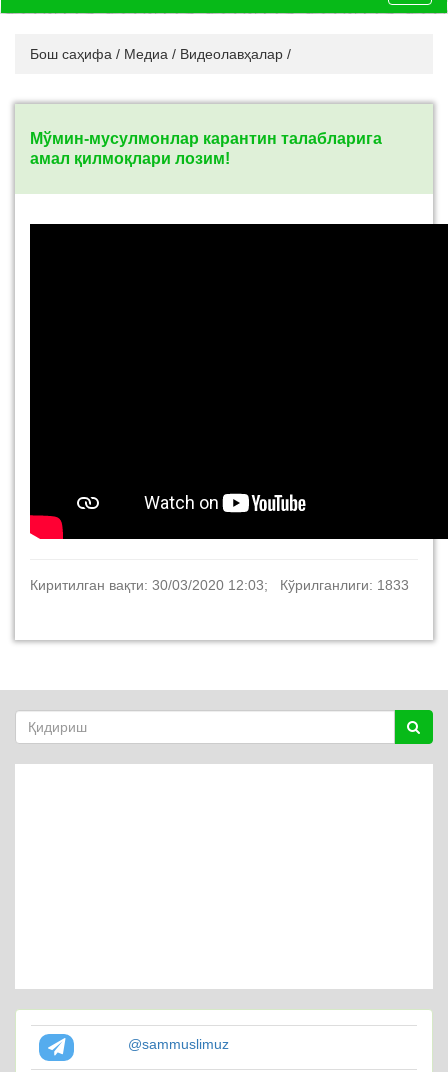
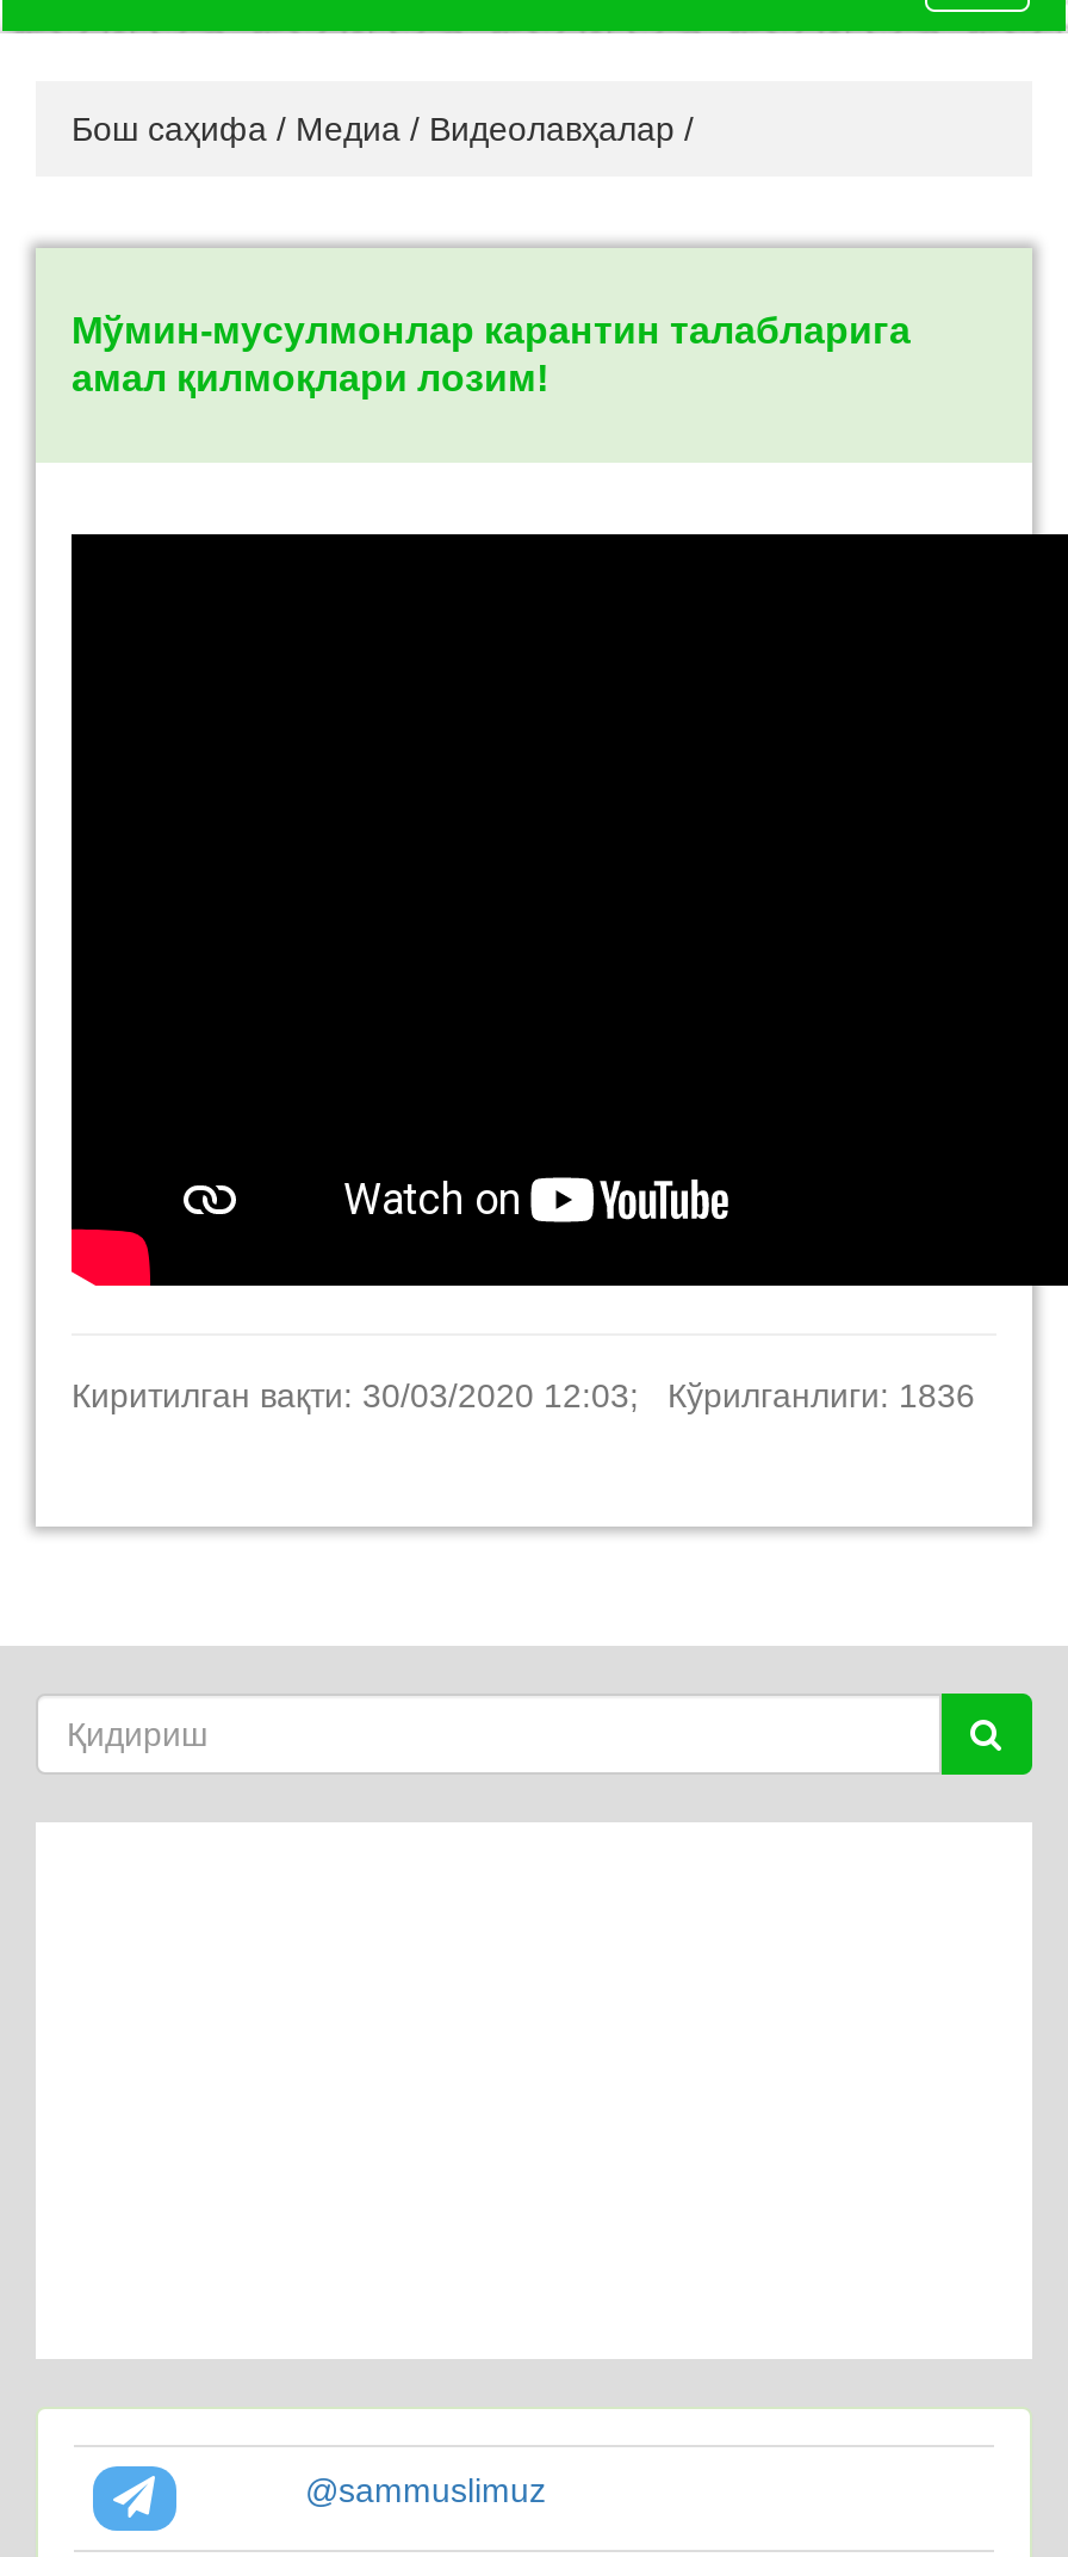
- Киритилган вақти: 30/03/2020 12:03; Кўрилганлиги: 1833
+ Киритилган вақти: 30/03/2020 12:03; Кўрилганлиги: 1836
